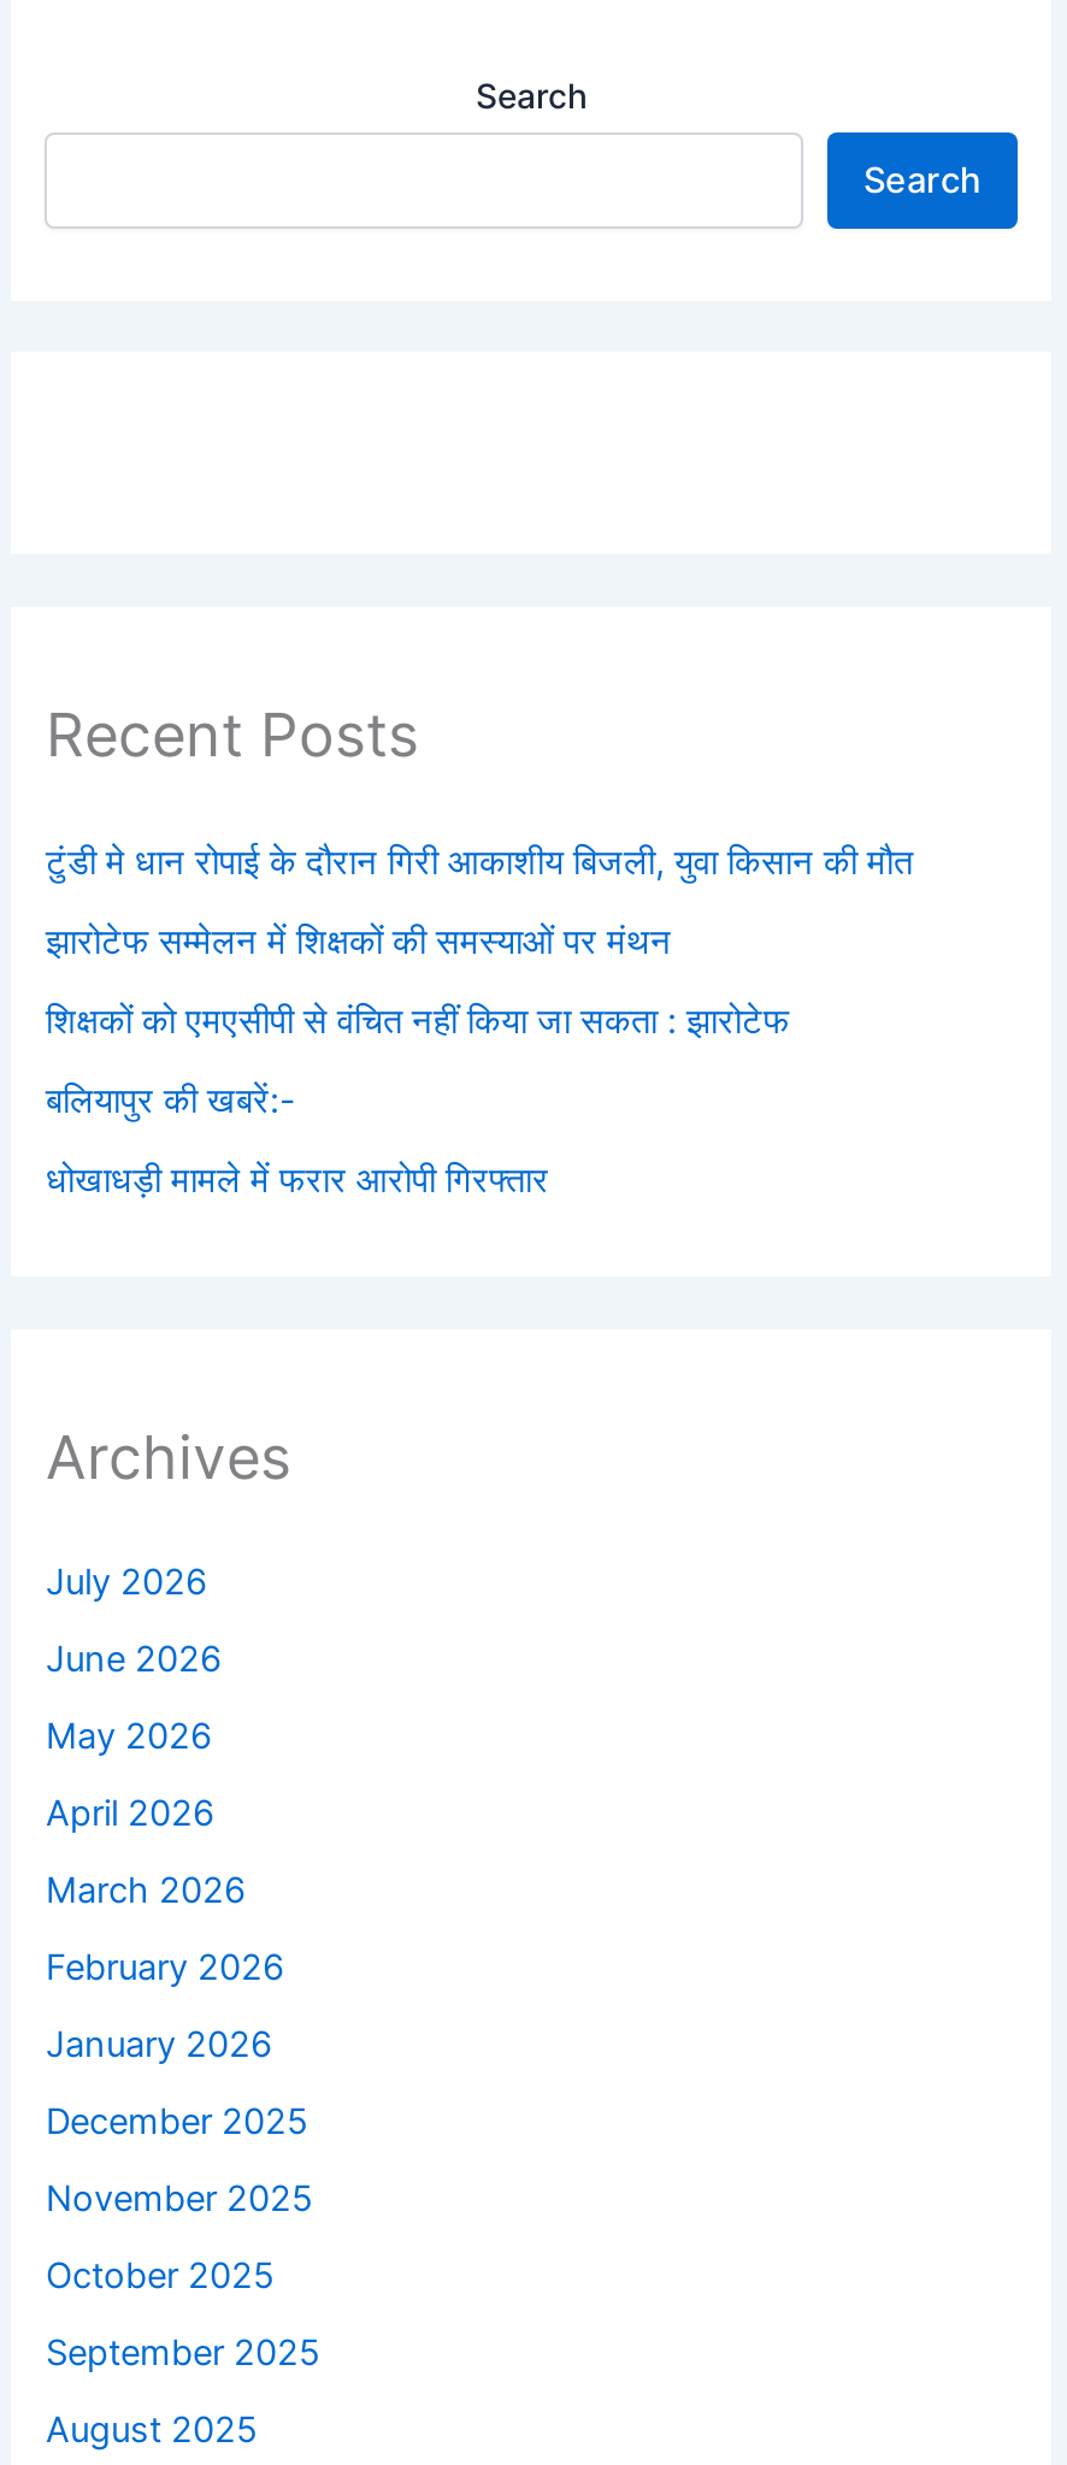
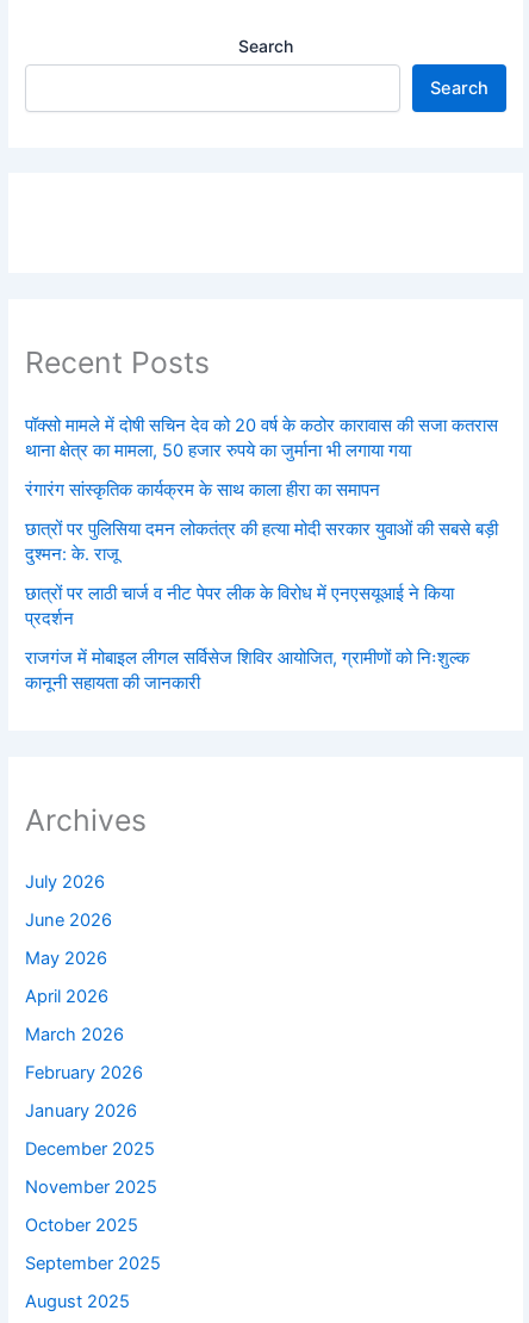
- टुंडी मे धान रोपाई के दौरान गिरी आकाशीय बिजली, युवा किसान की मौत
+ पॉक्सो मामले में दोषी सचिन देव को 20 वर्ष के कठोर कारावास की सजा कतरास
+ थाना क्षेत्र का मामला, 50 हजार रुपये का जुर्माना भी लगाया गया

- झारोटेफ सम्मेलन में शिक्षकों की समस्याओं पर मंथन
+ रंगारंग सांस्कृतिक कार्यक्रम के साथ काला हीरा का समापन

- शिक्षकों को एमएसीपी से वंचित नहीं किया जा सकता : झारोटेफ
+ छात्रों पर पुलिसिया दमन लोकतंत्र की हत्या मोदी सरकार युवाओं की सबसे बड़ी
+ दुश्मन: के. राजू

- बलियापुर की खबरें:-
+ छात्रों पर लाठी चार्ज व नीट पेपर लीक के विरोध में एनएसयूआई ने किया
+ प्रदर्शन

- धोखाधड़ी मामले में फरार आरोपी गिरफ्तार
+ राजगंज में मोबाइल लीगल सर्विसेज शिविर आयोजित, ग्रामीणों को निःशुल्क
+ कानूनी सहायता की जानकारी
